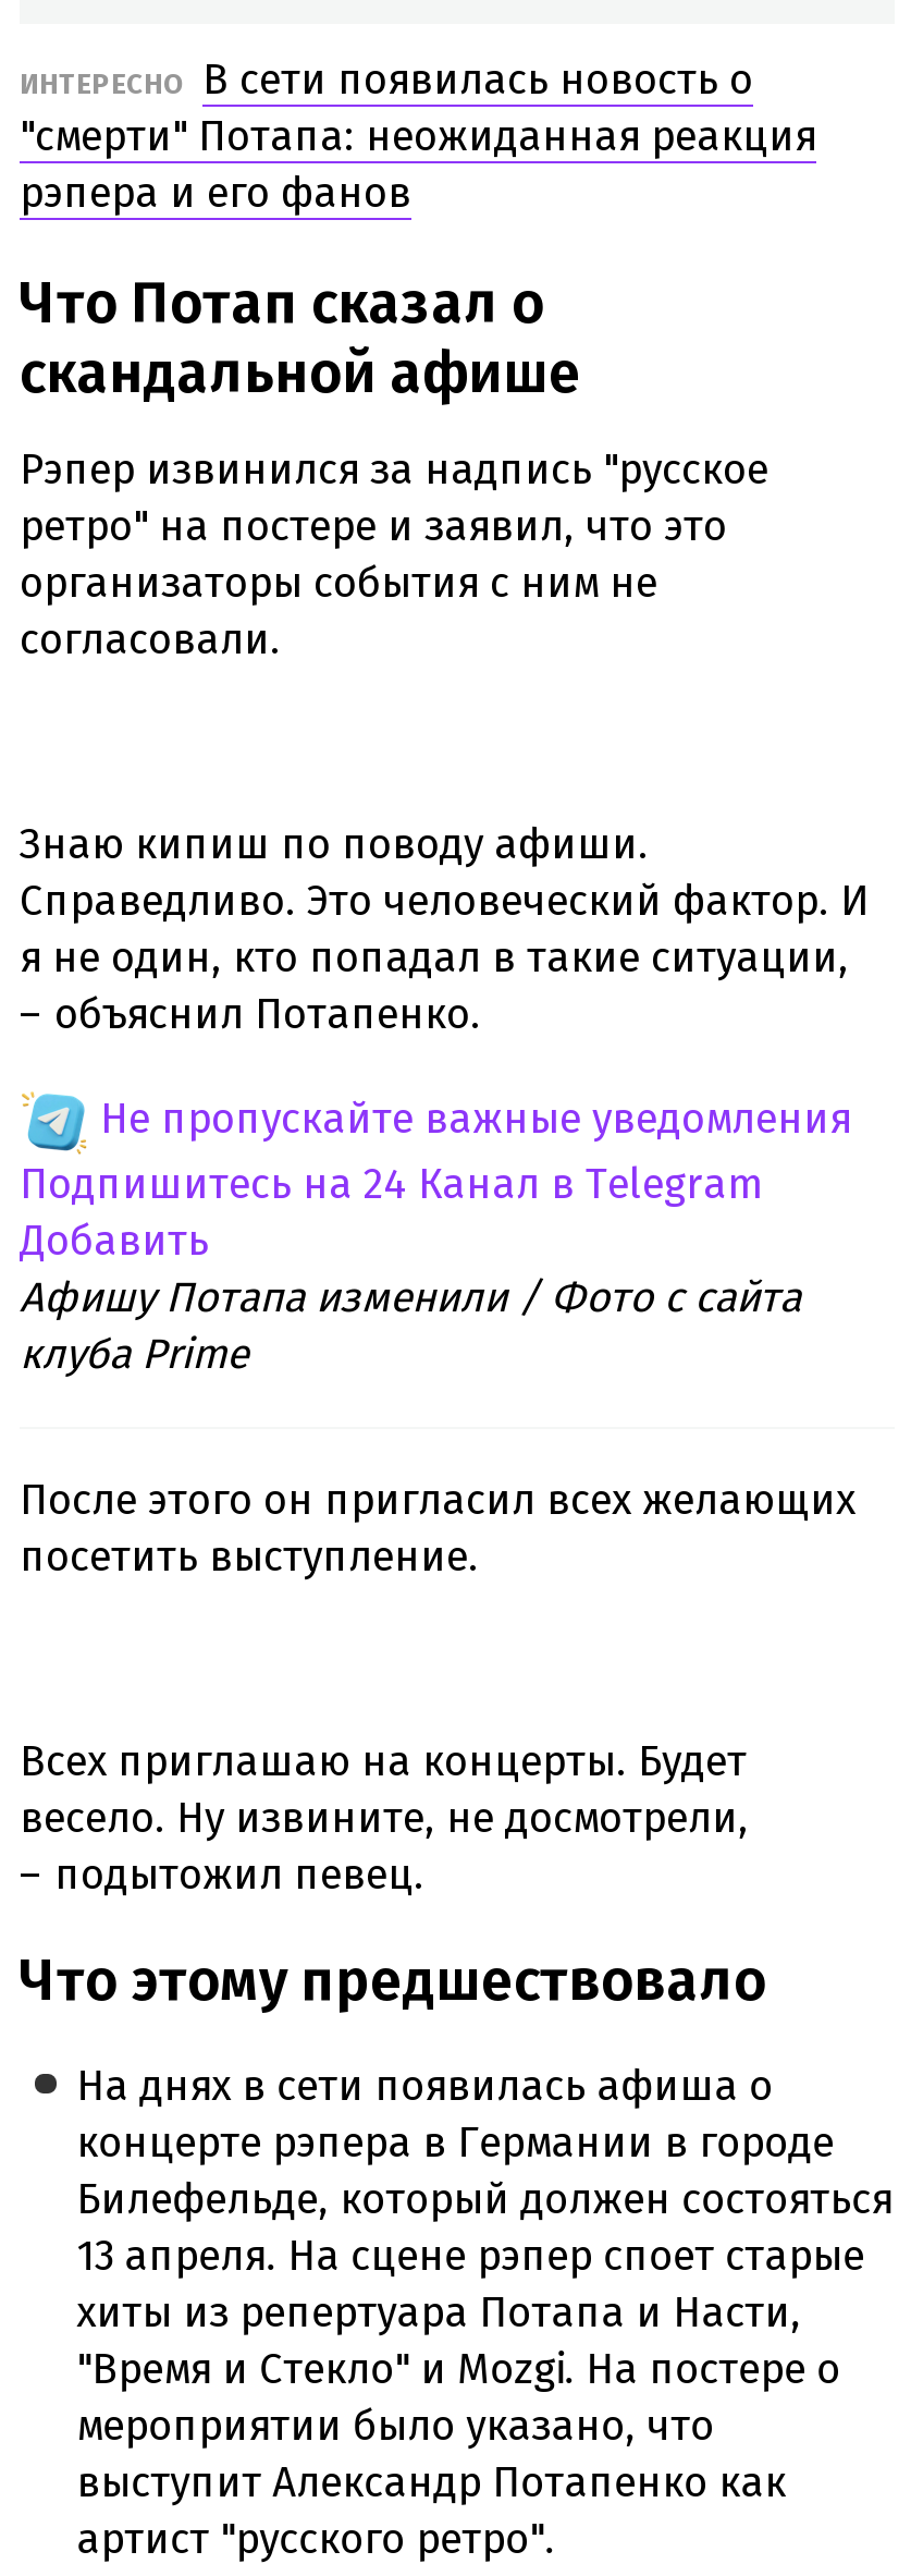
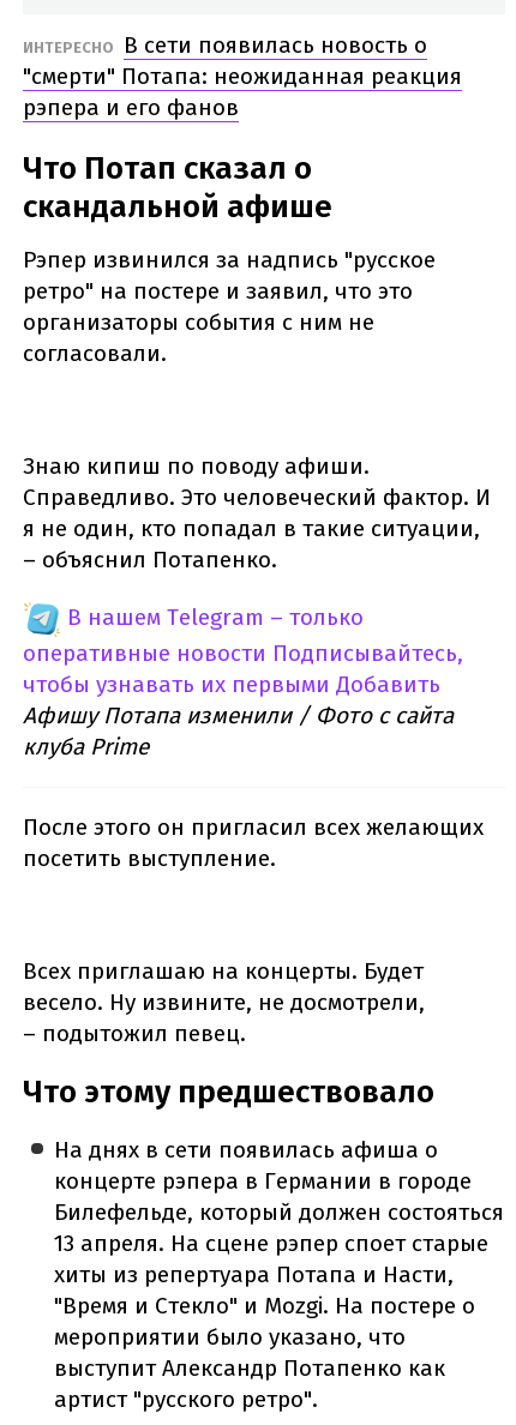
- Не пропускайте важные уведомления
- Подпишитесь на 24 Канал в Telegram
- Добавить
+ В нашем Telegram – только
+ оперативные новости Подписывайтесь,
+ чтобы узнавать их первыми Добавить
